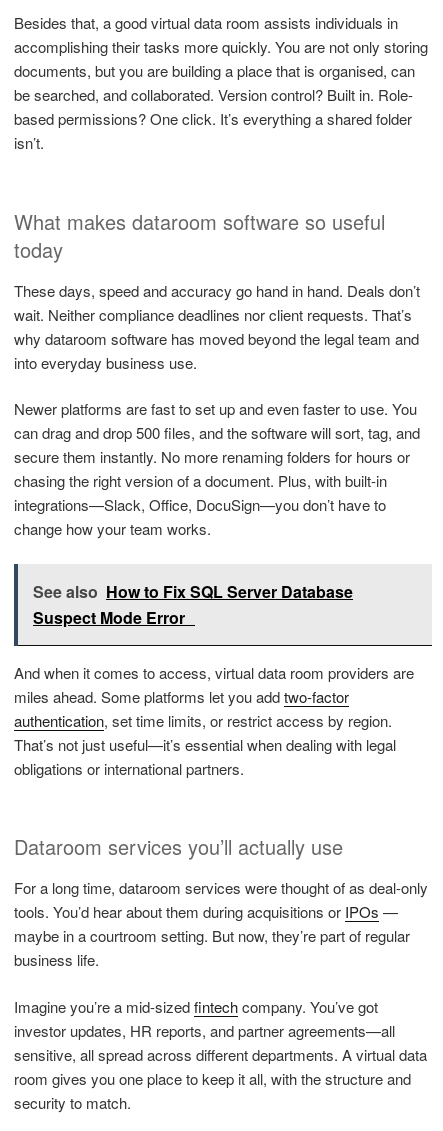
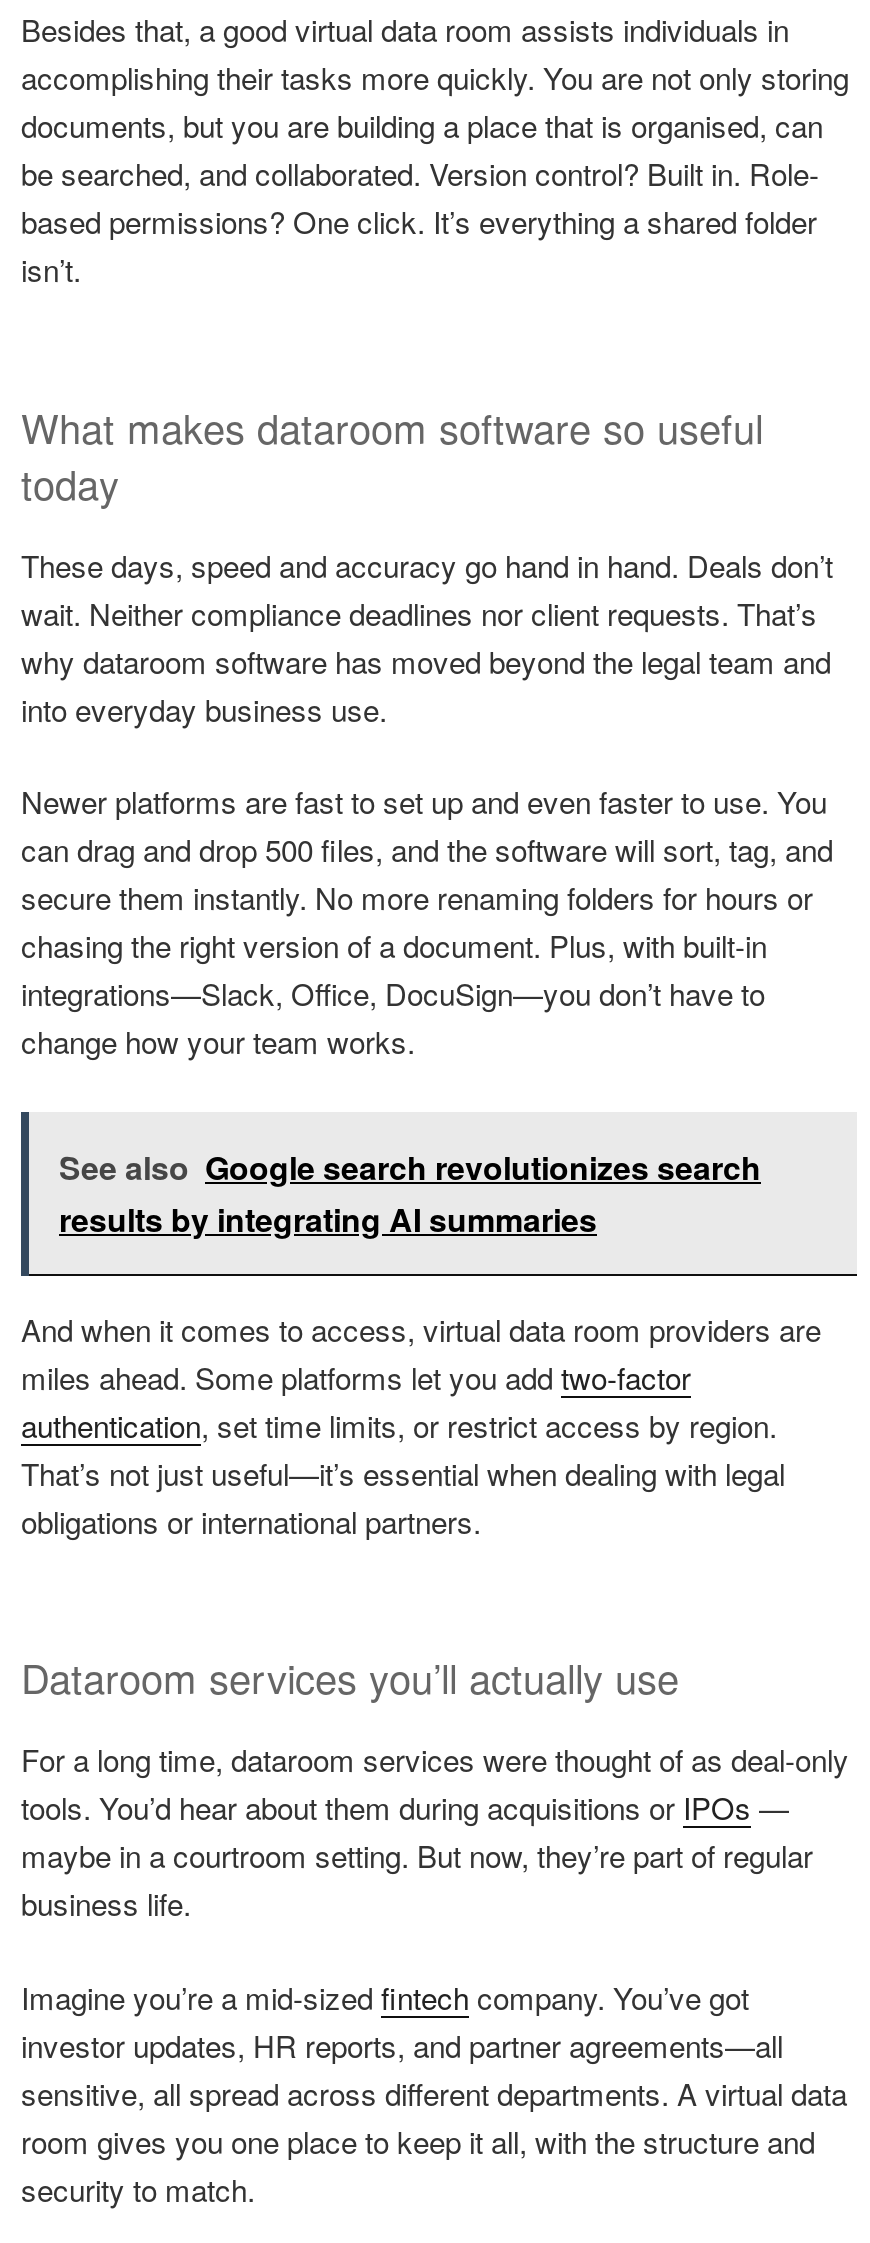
- See also How to Fix SQL Server Database
- Suspect Mode Error
+ See also Google search revolutionizes search
+ results by integrating AI summaries
